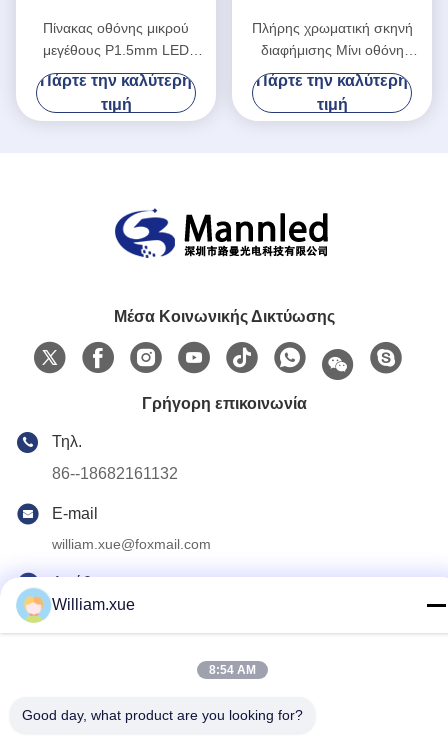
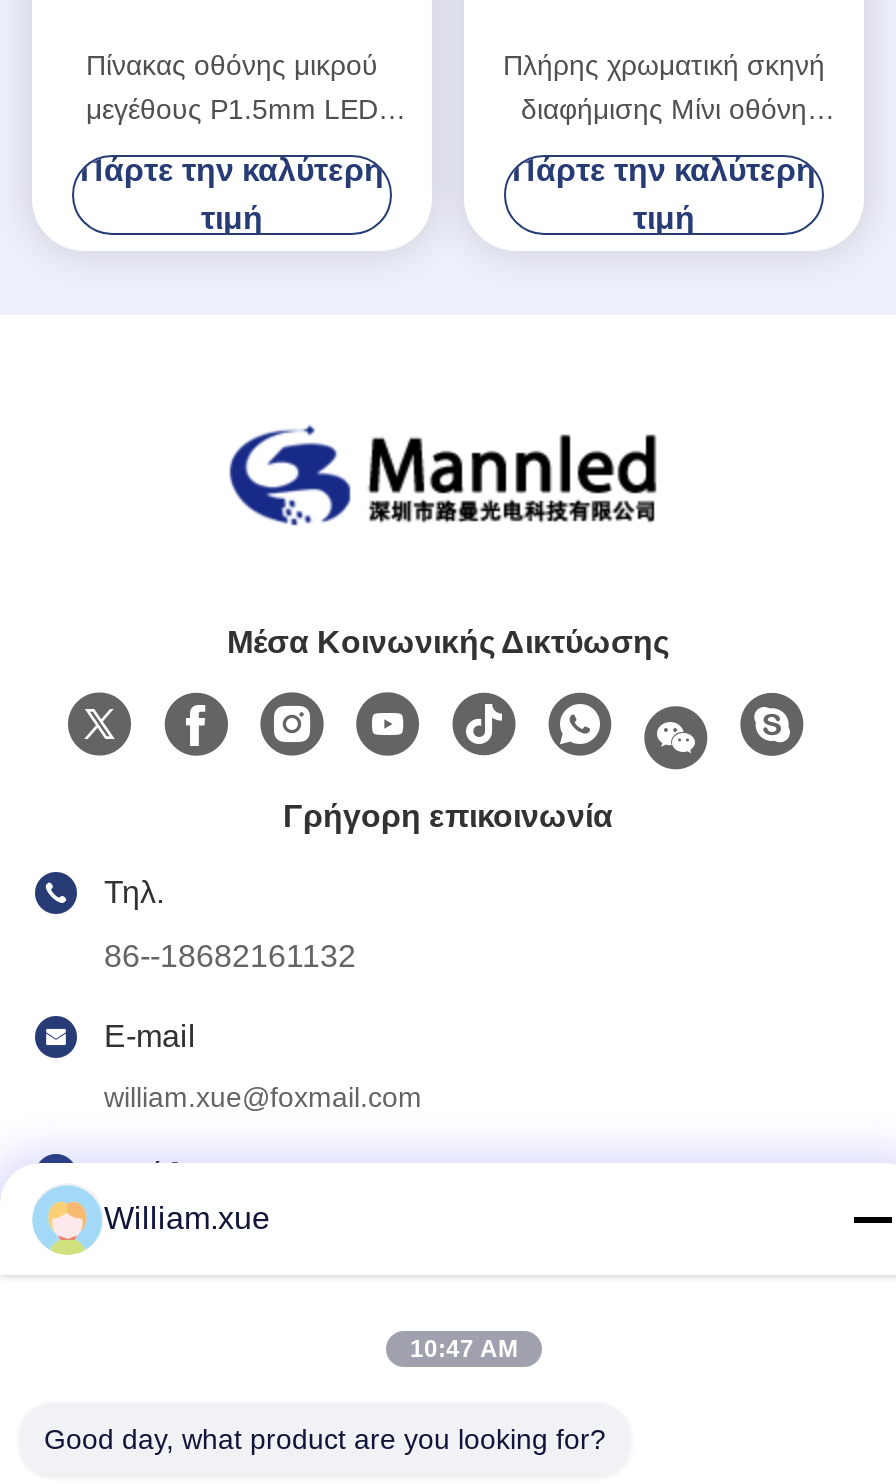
- 8:54 AM
+ 10:47 AM
